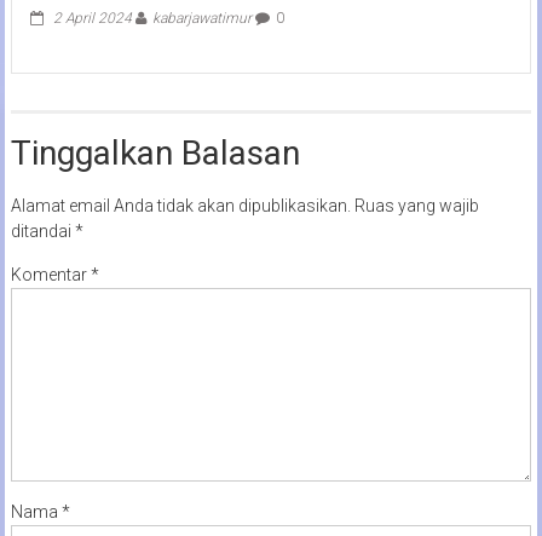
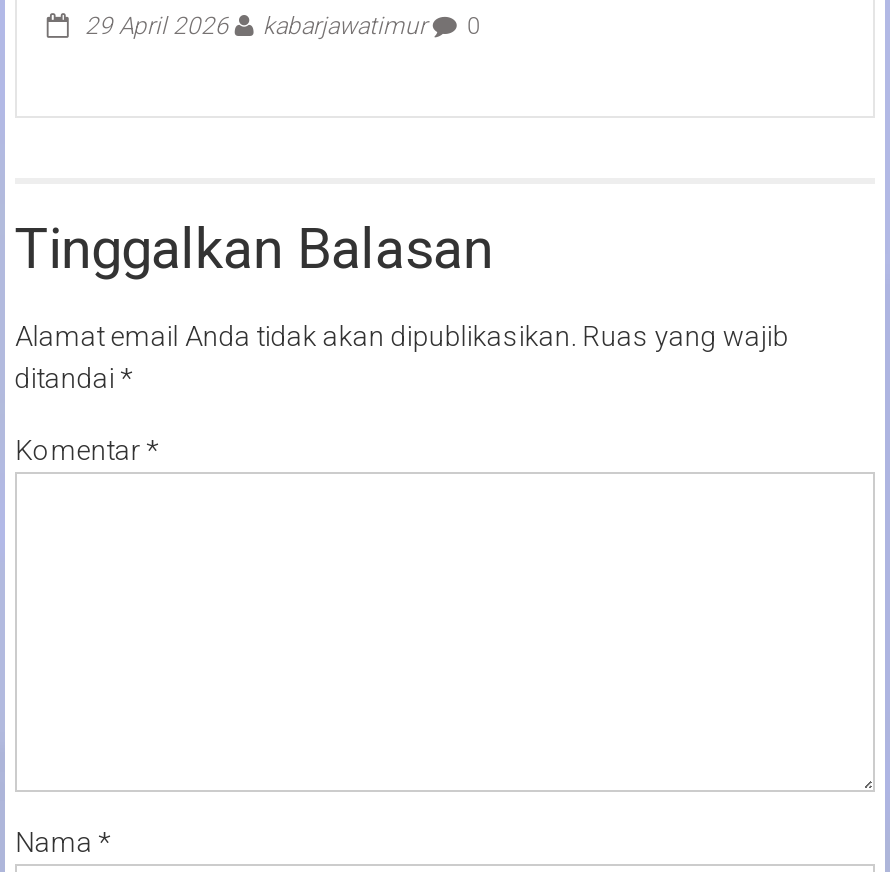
- 2 April 2024 kabarjawatimur 0
+ 29 April 2026 kabarjawatimur 0
